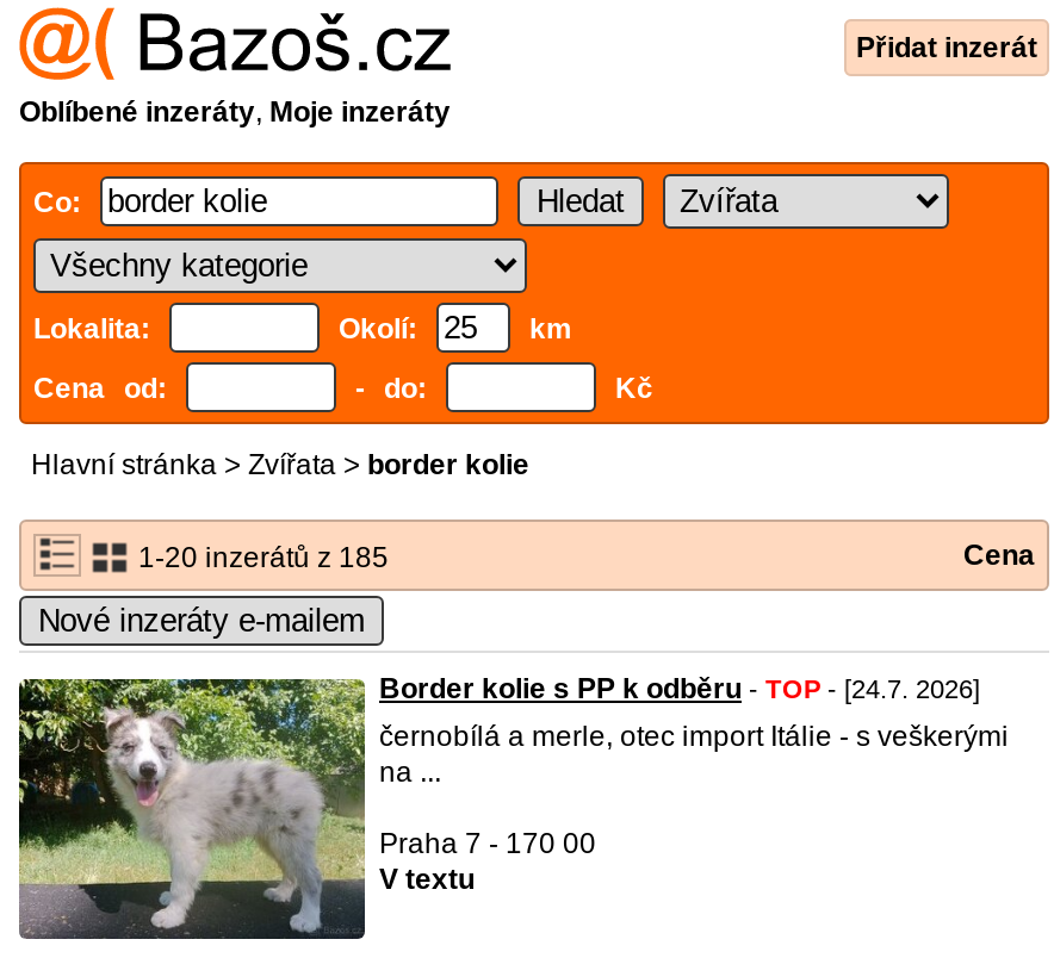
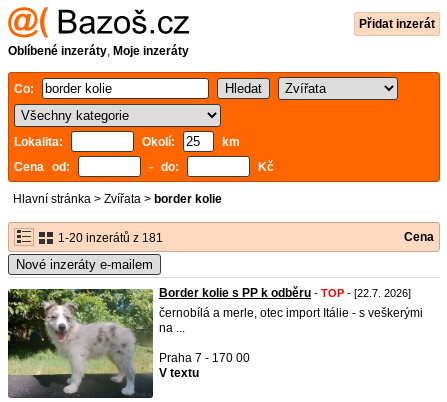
- 1-20 inzerátů z 185
+ 1-20 inzerátů z 181

- Border kolie s PP k odběru - TOP - [24.7. 2026]
+ Border kolie s PP k odběru - TOP - [22.7. 2026]
